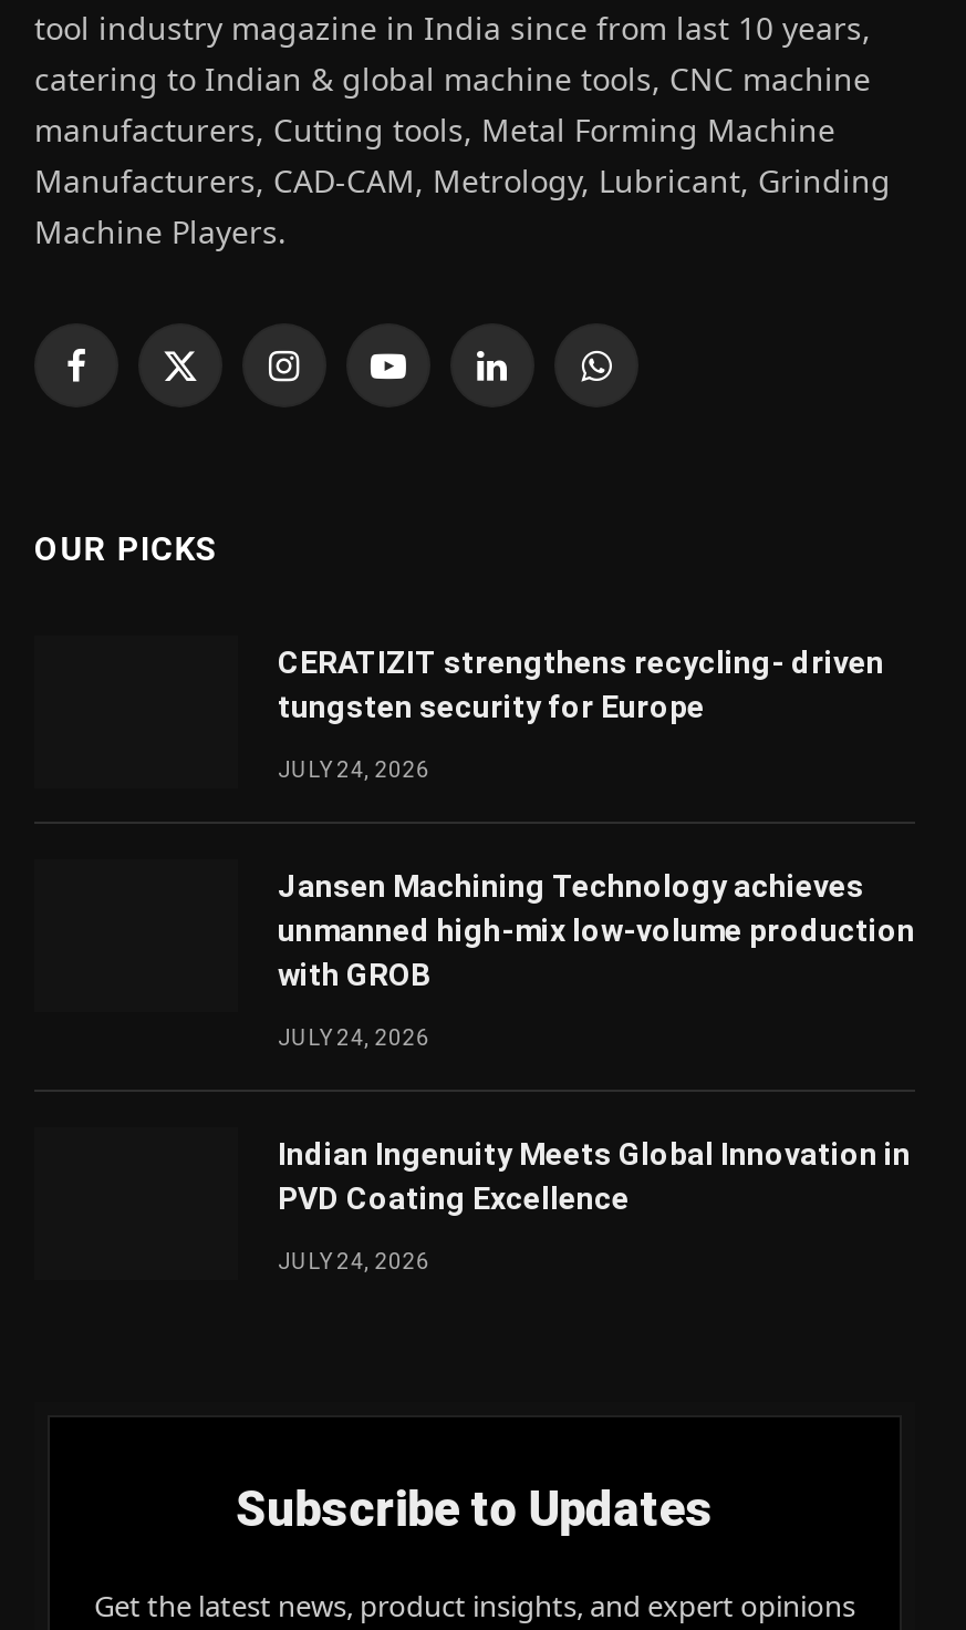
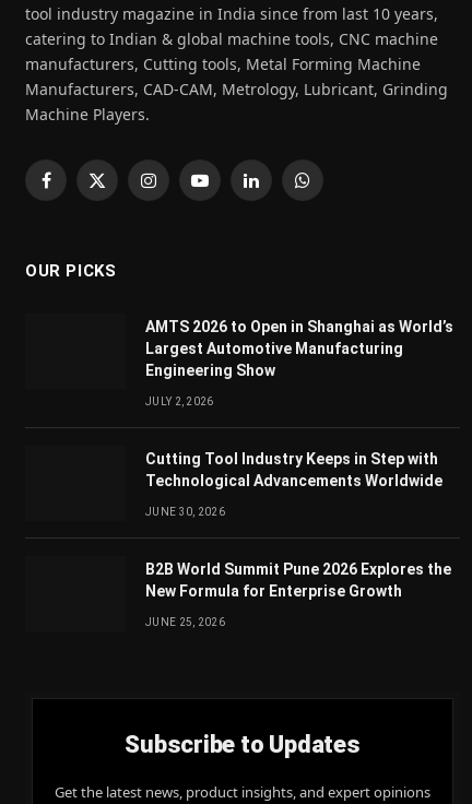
- CERATIZIT strengthens recycling- driven
- tungsten security for Europe
+ AMTS 2026 to Open in Shanghai as World’s
+ Largest Automotive Manufacturing
+ Engineering Show

- JULY 24, 2026
+ JULY 2, 2026

- Jansen Machining Technology achieves
- unmanned high-mix low-volume production
- with GROB
+ Cutting Tool Industry Keeps in Step with
+ Technological Advancements Worldwide

- JULY 24, 2026
+ JUNE 30, 2026

- Indian Ingenuity Meets Global Innovation in
- PVD Coating Excellence
+ B2B World Summit Pune 2026 Explores the
+ New Formula for Enterprise Growth

- JULY 24, 2026
+ JUNE 25, 2026
